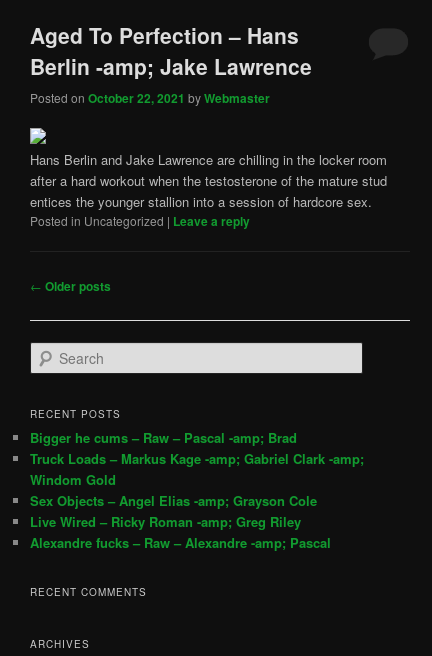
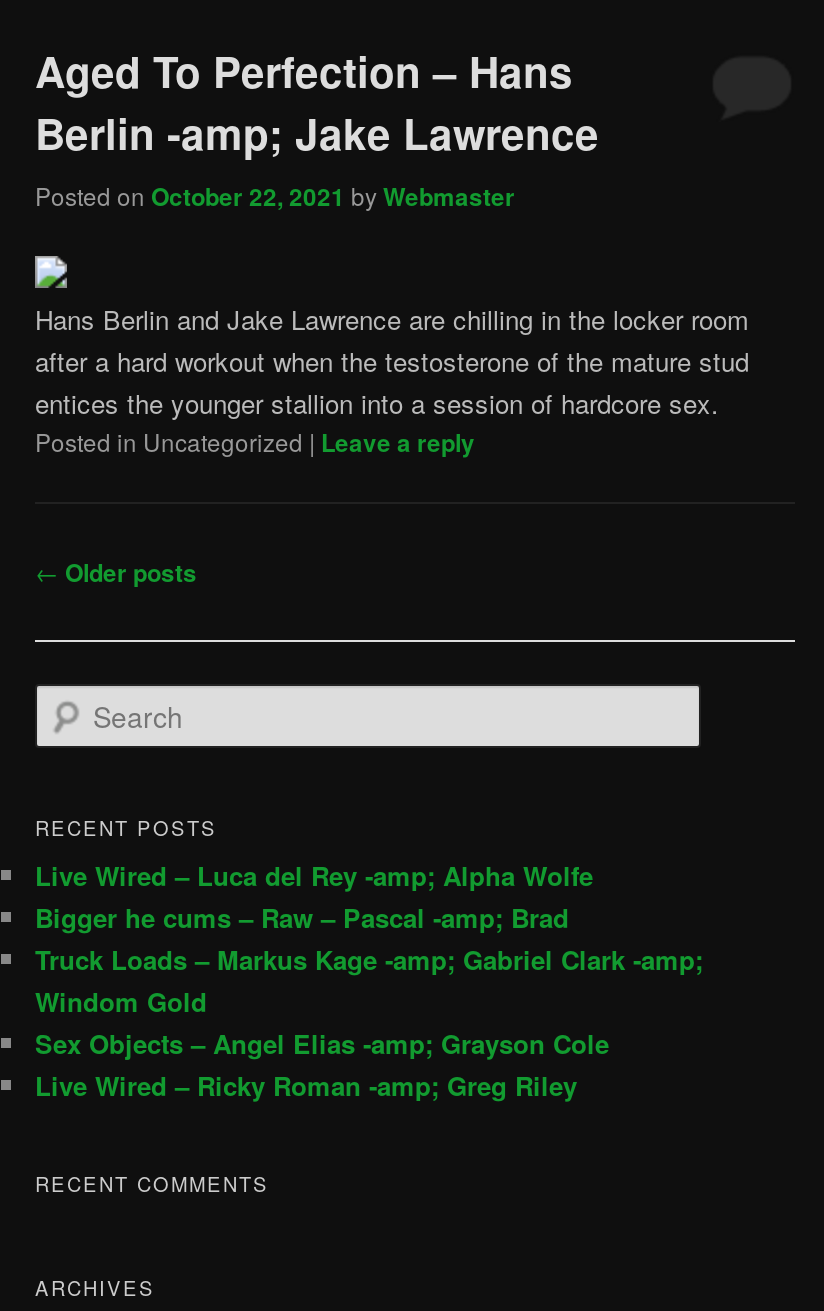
+ Live Wired – Luca del Rey -amp; Alpha Wolfe

moved down: Bigger he cums – Raw – Pascal -amp; Brad | Truck Loads – Markus Kage -amp; Gabriel Clark -amp; | Windom Gold | Sex Objects – Angel Elias -amp; Grayson Cole | Live Wired – Ricky Roman -amp; Greg Riley

- Alexandre fucks – Raw – Alexandre -amp; Pascal
